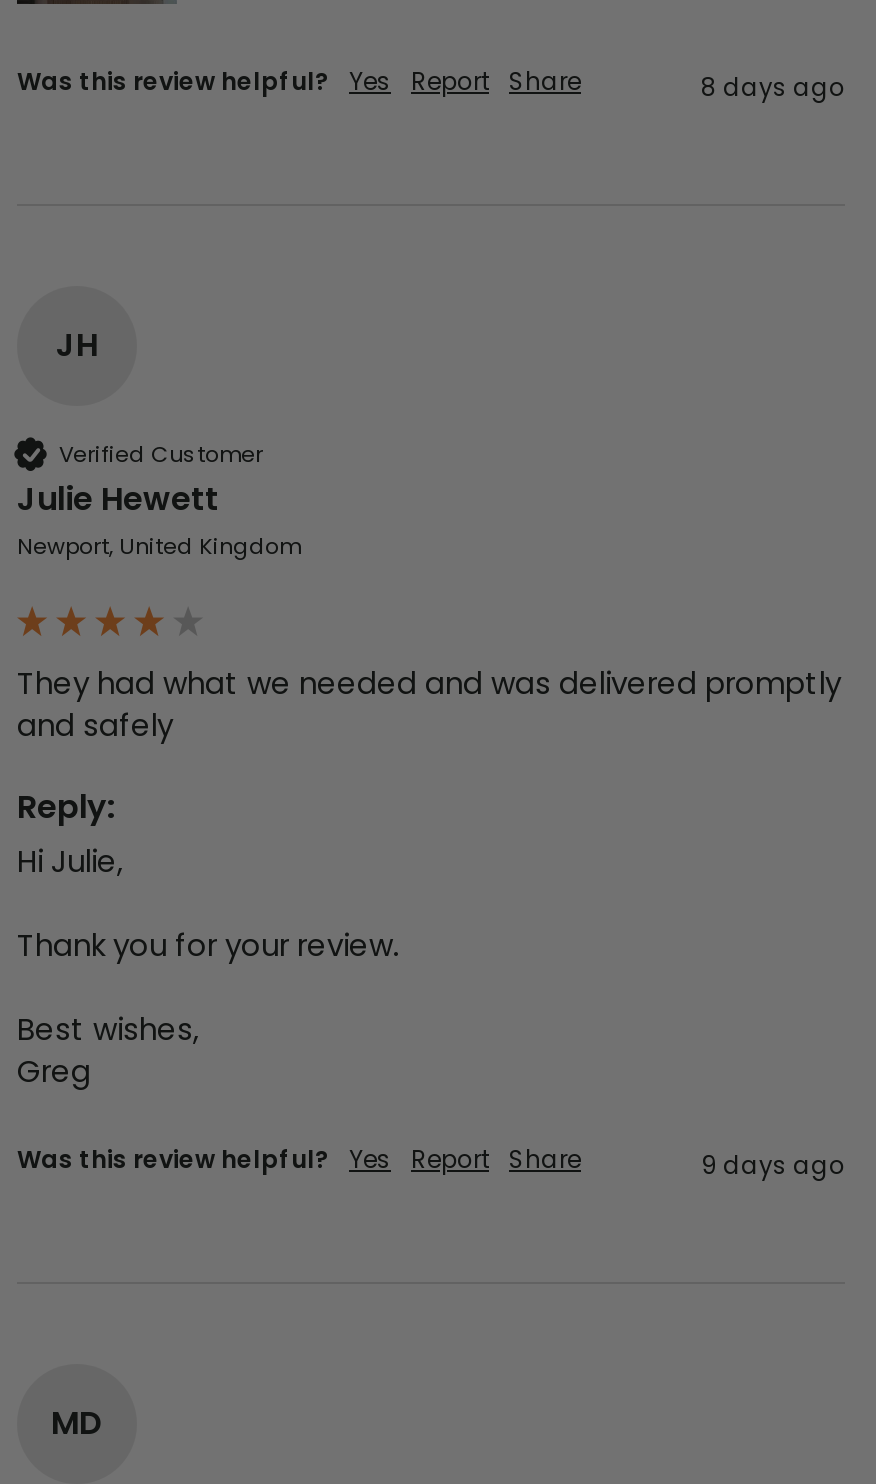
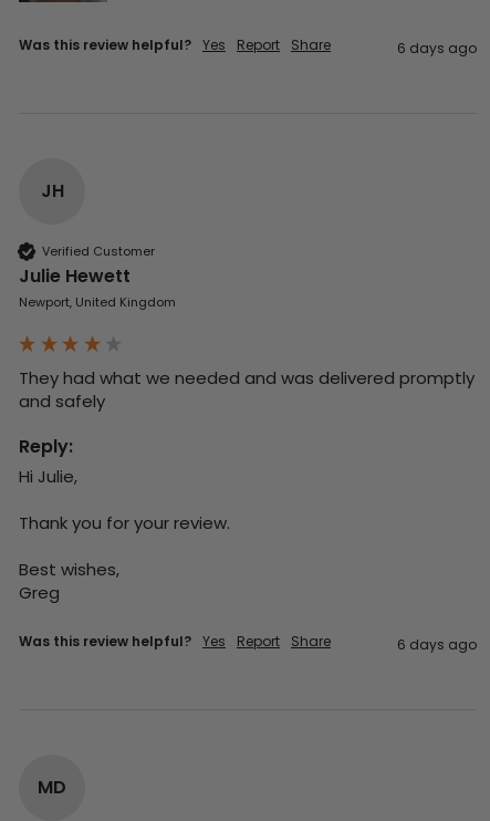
- 8 days ago
+ 6 days ago

- 9 days ago
+ 6 days ago
